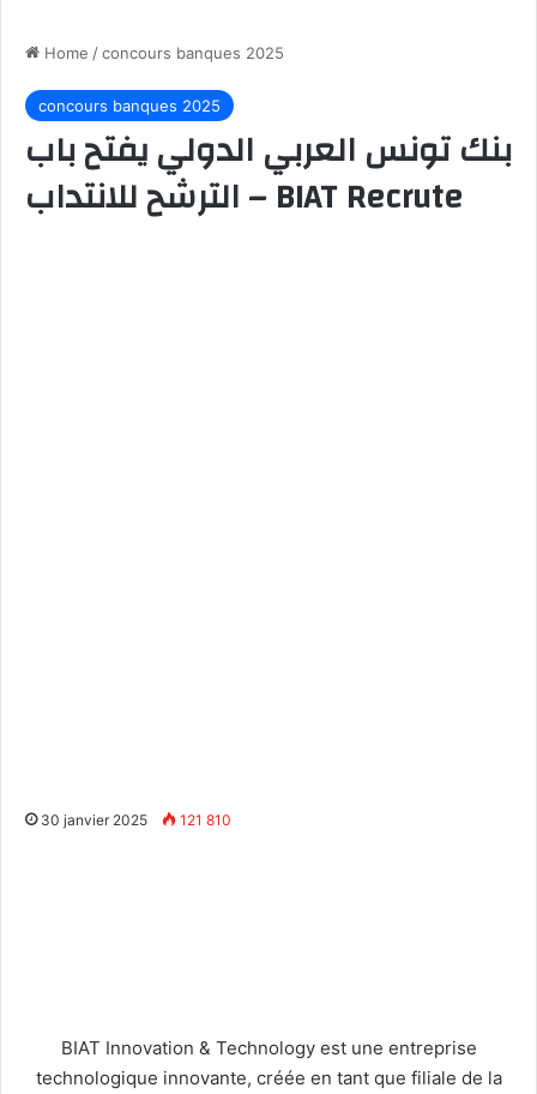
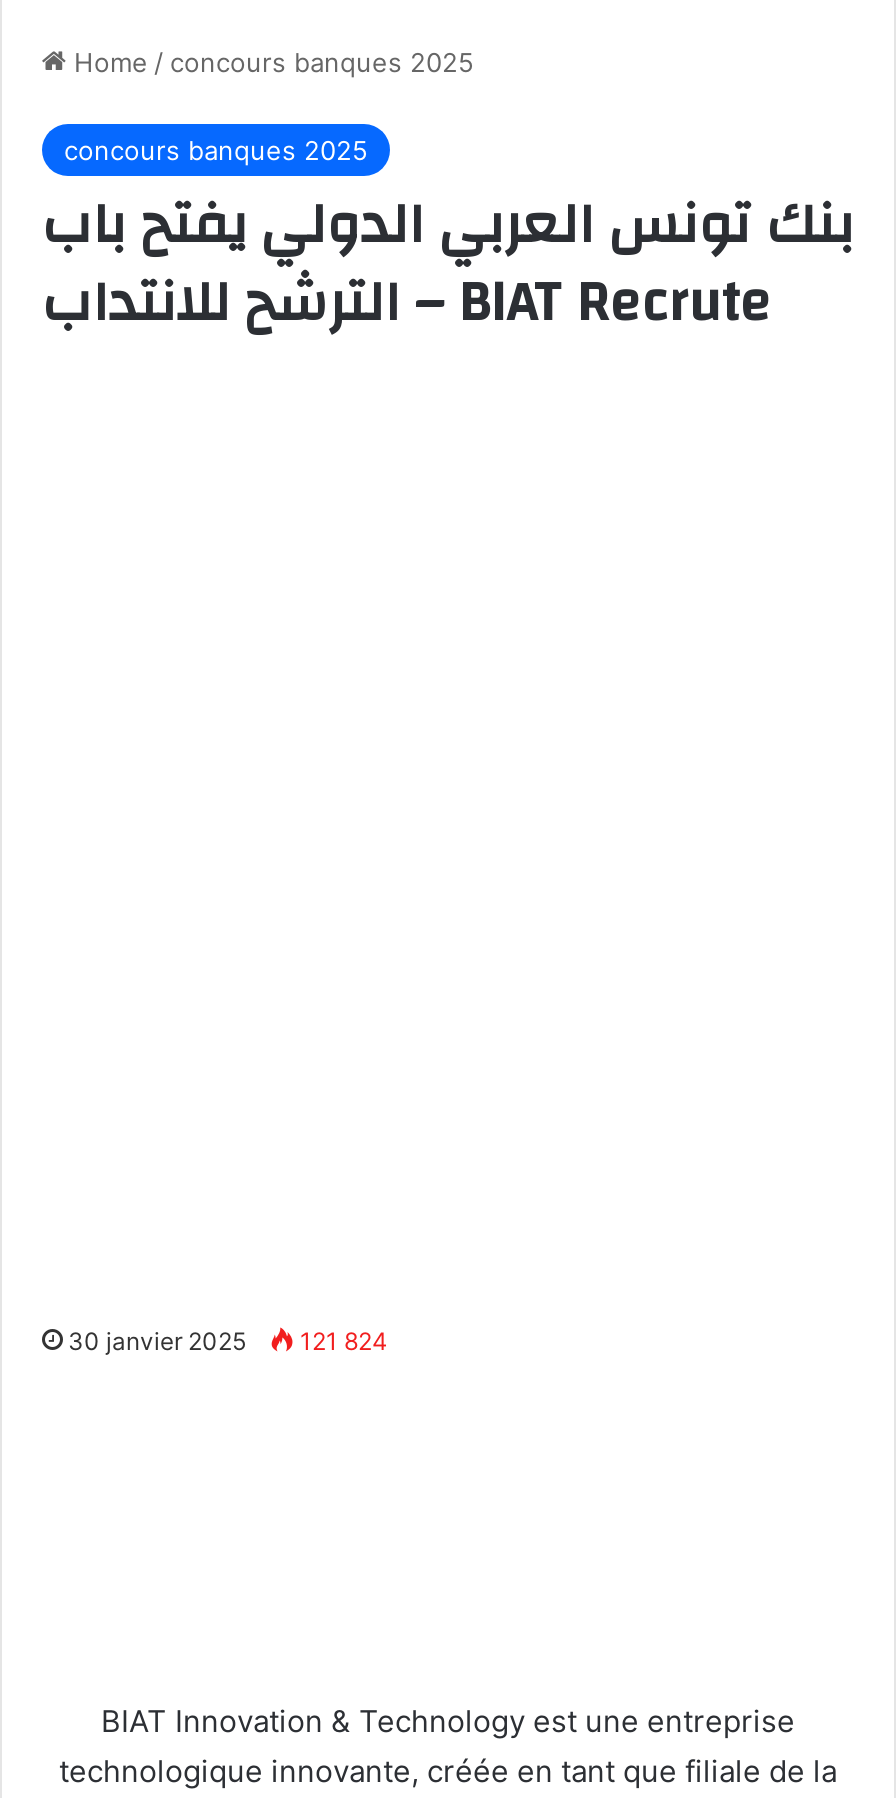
- 30 janvier 2025 121 810
+ 30 janvier 2025 121 824
